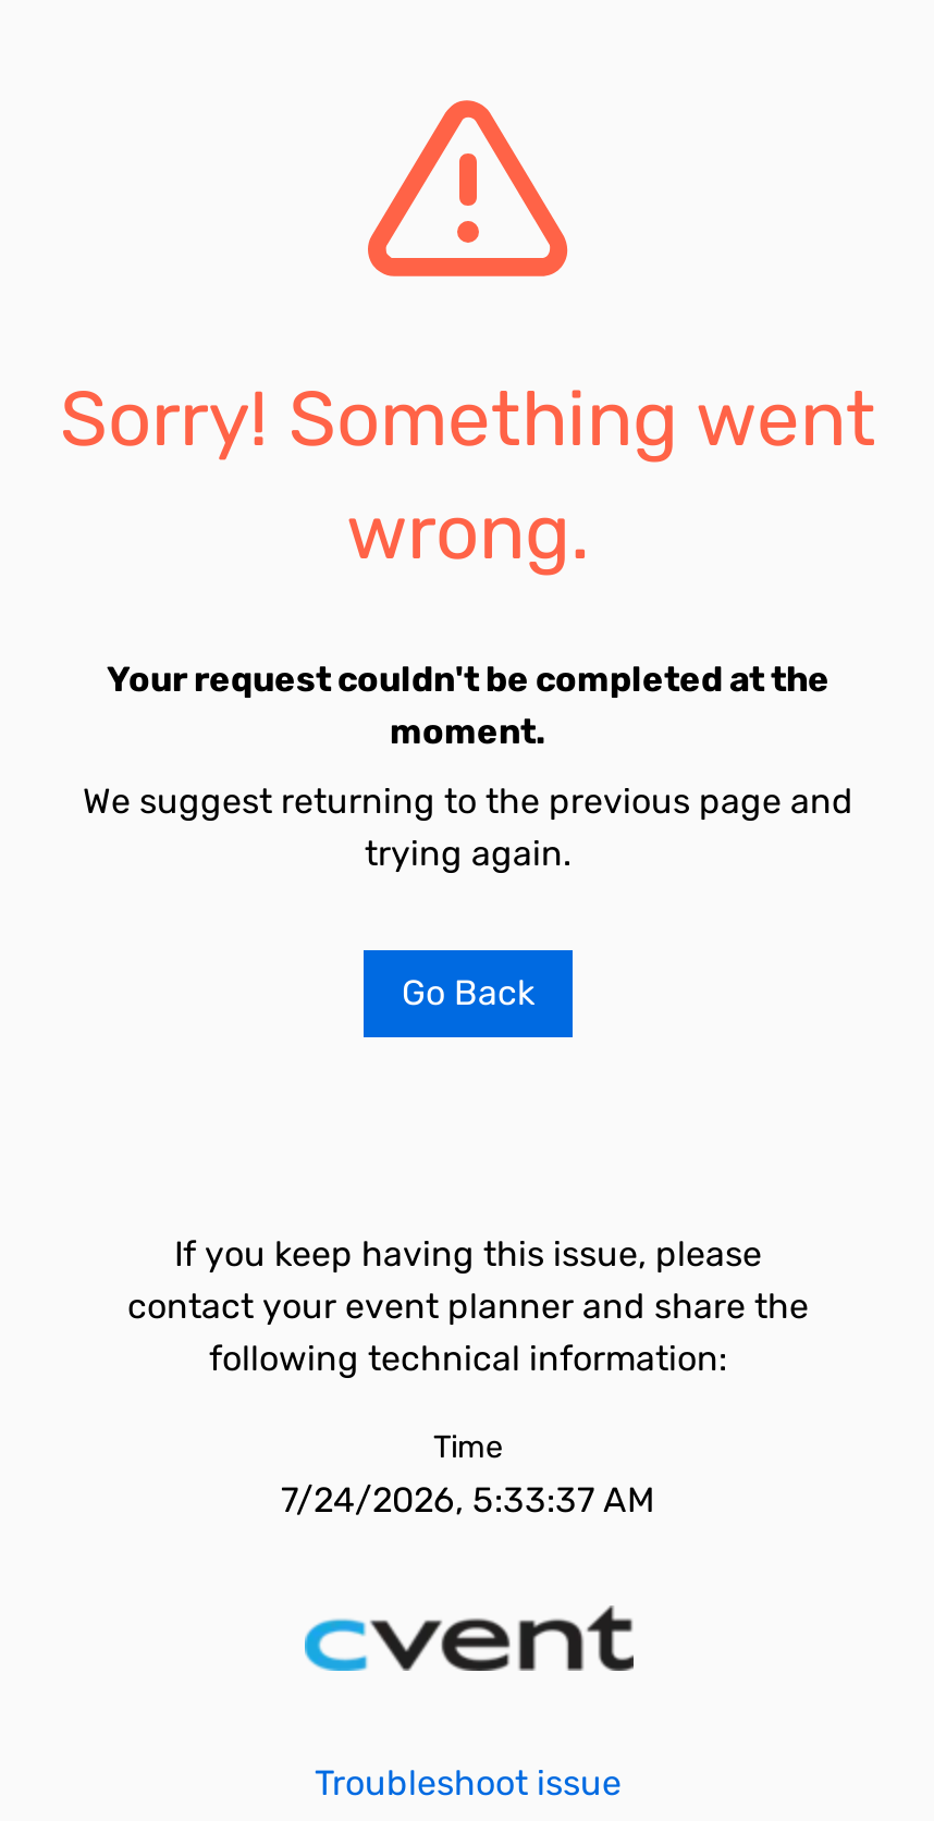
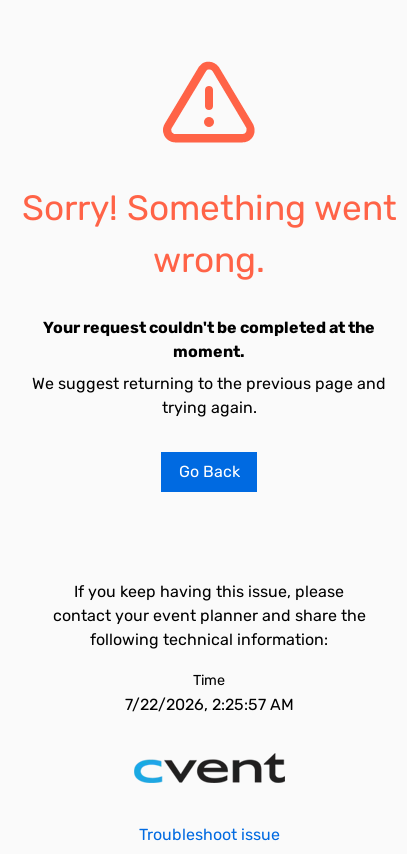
- 7/24/2026, 5:33:37 AM
+ 7/22/2026, 2:25:57 AM
